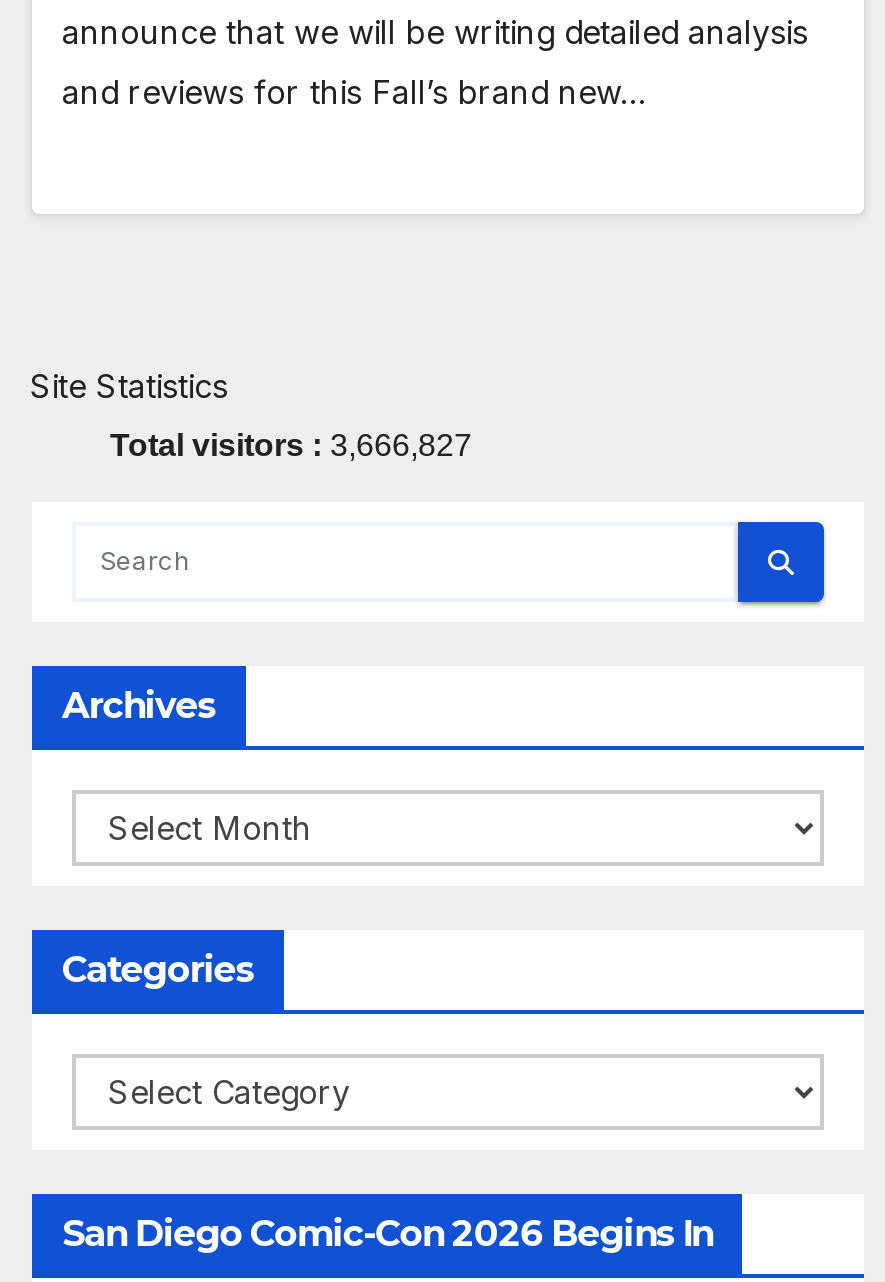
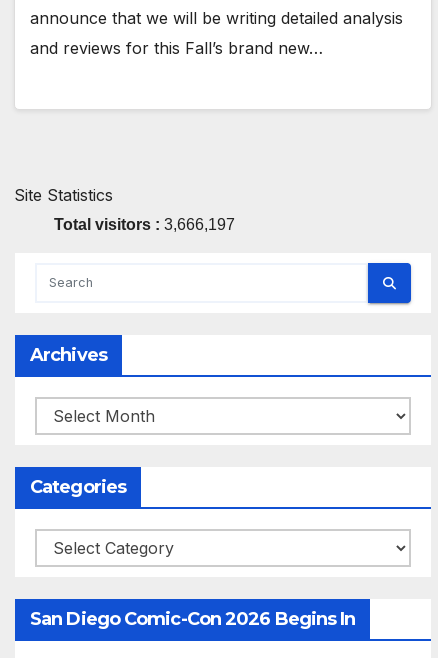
- Total visitors : 3,666,827
+ Total visitors : 3,666,197
